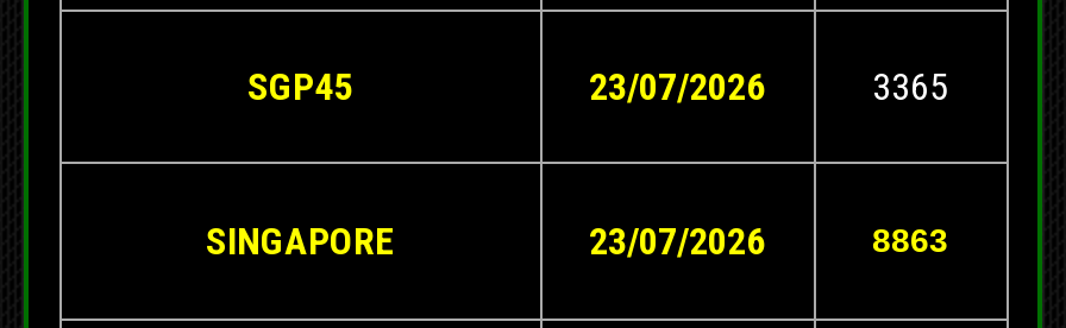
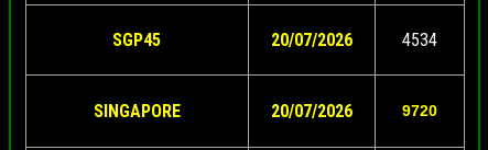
- 23/07/2026
+ 20/07/2026

- 3365
+ 4534

- 23/07/2026
+ 20/07/2026

- 8863
+ 9720
